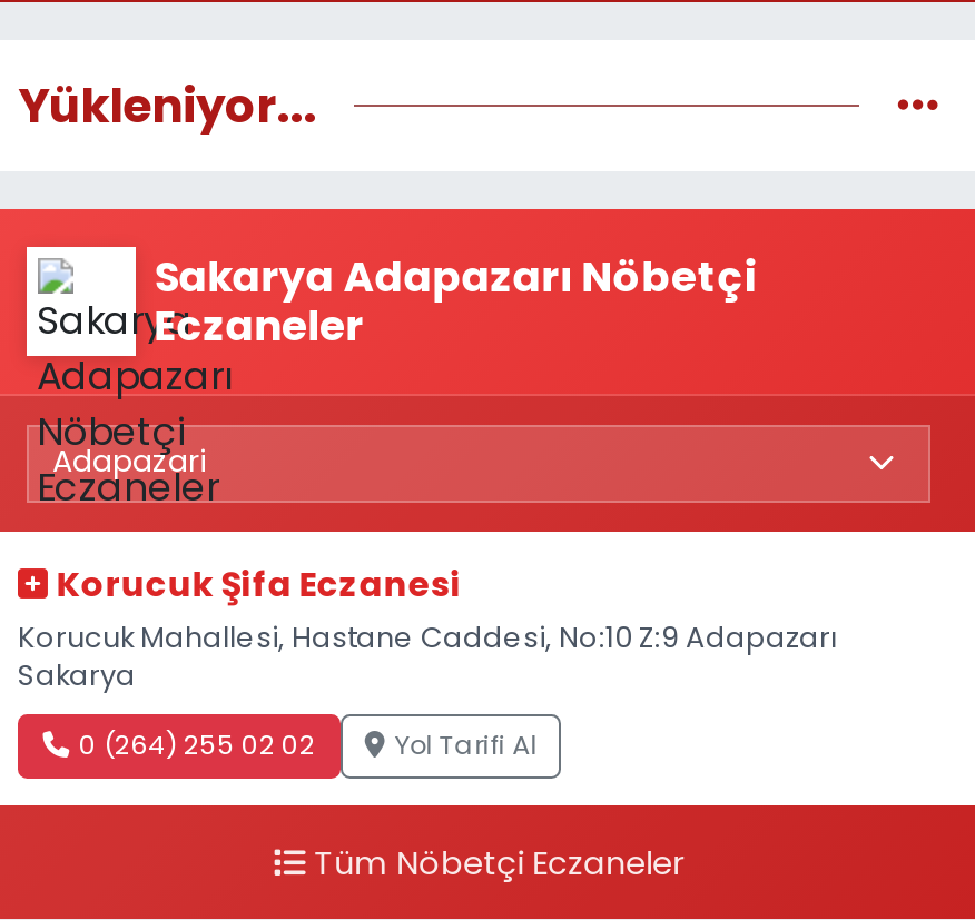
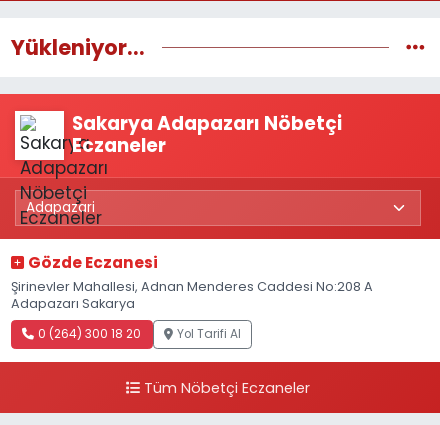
- Korucuk Şifa Eczanesi
- Korucuk Mahallesi, Hastane Caddesi, No:10 Z:9 Adapazarı
- Sakarya
+ Gözde Eczanesi
+ Şirinevler Mahallesi, Adnan Menderes Caddesi No:208 A
+ Adapazarı Sakarya

- 0 (264) 255 02 02
+ 0 (264) 300 18 20
